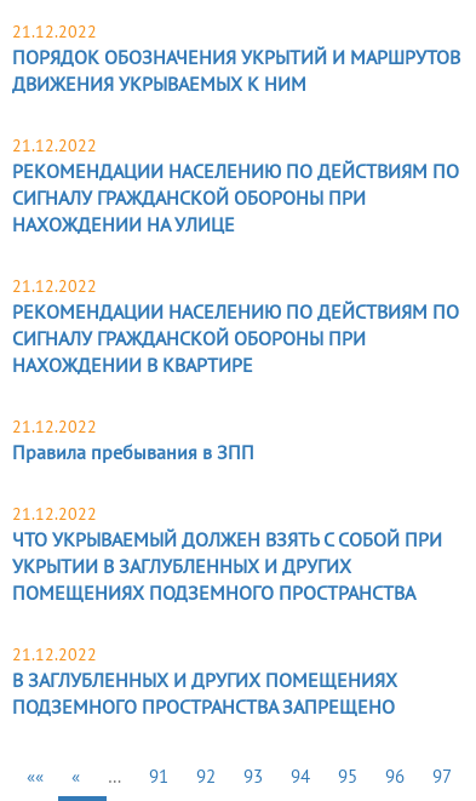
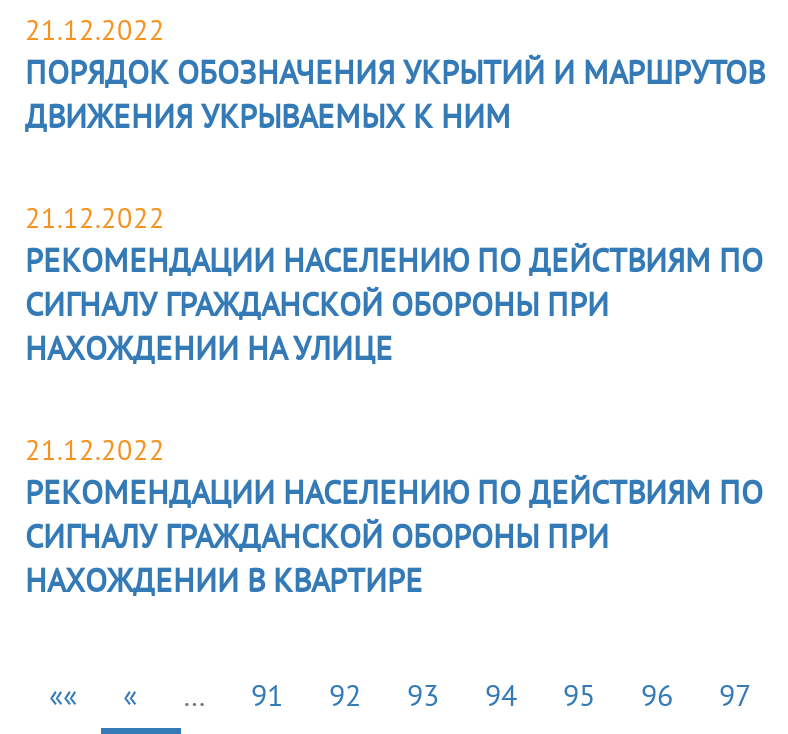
- 21.12.2022
- Правила пребывания в ЗПП
- 21.12.2022
- ЧТО УКРЫВАЕМЫЙ ДОЛЖЕН ВЗЯТЬ С СОБОЙ ПРИ
- УКРЫТИИ В ЗАГЛУБЛЕННЫХ И ДРУГИХ
- ПОМЕЩЕНИЯХ ПОДЗЕМНОГО ПРОСТРАНСТВА
- 21.12.2022
- В ЗАГЛУБЛЕННЫХ И ДРУГИХ ПОМЕЩЕНИЯХ
- ПОДЗЕМНОГО ПРОСТРАНСТВА ЗАПРЕЩЕНО
